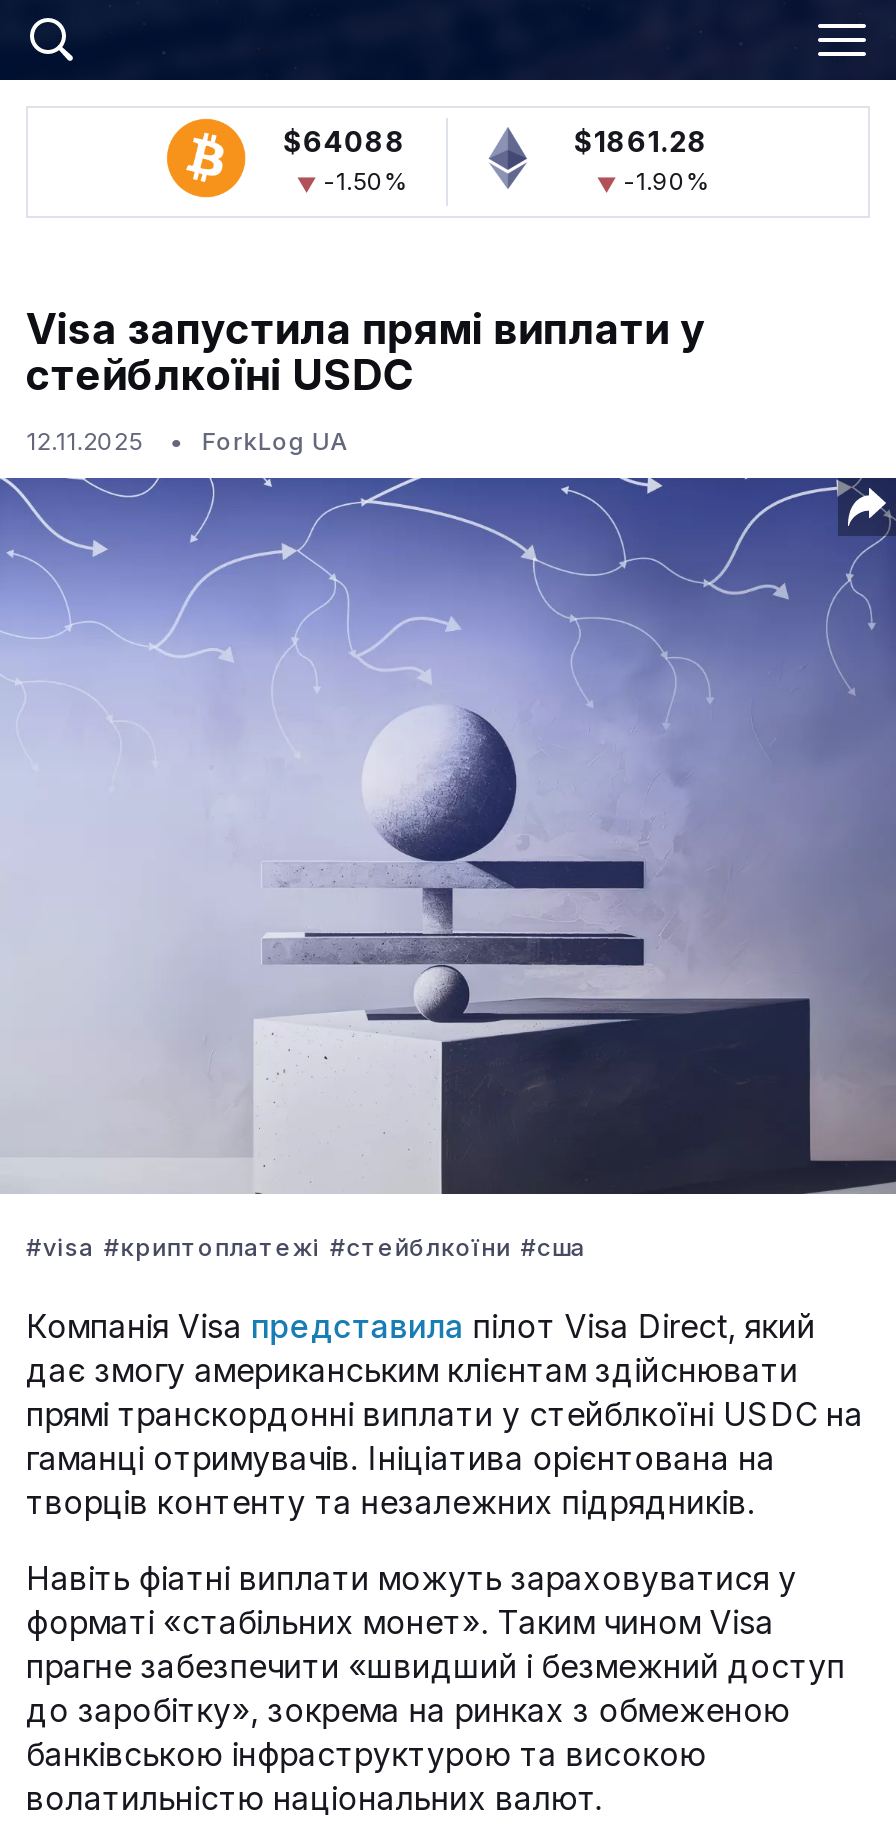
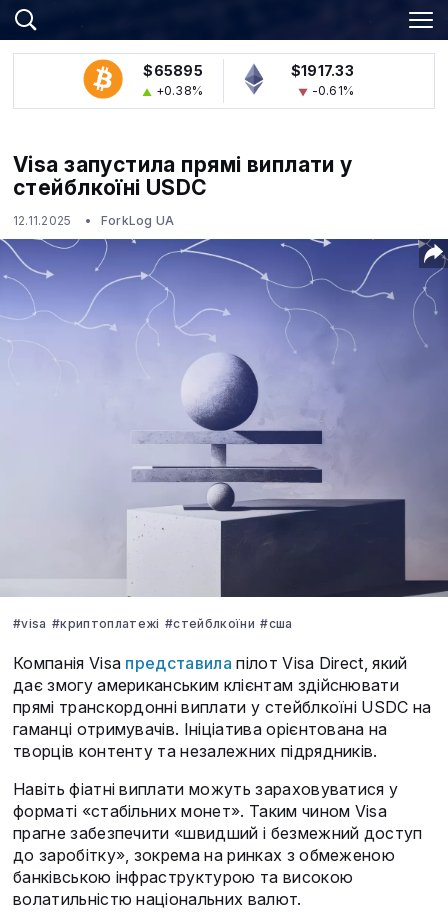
- $64088
+ $65895

- $1861.28
+ $1917.33

- -1.50%
+ +0.38%

- -1.90%
+ -0.61%
